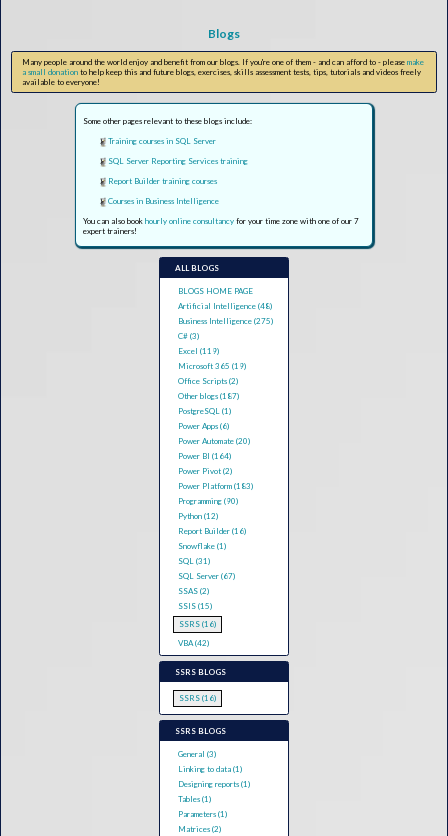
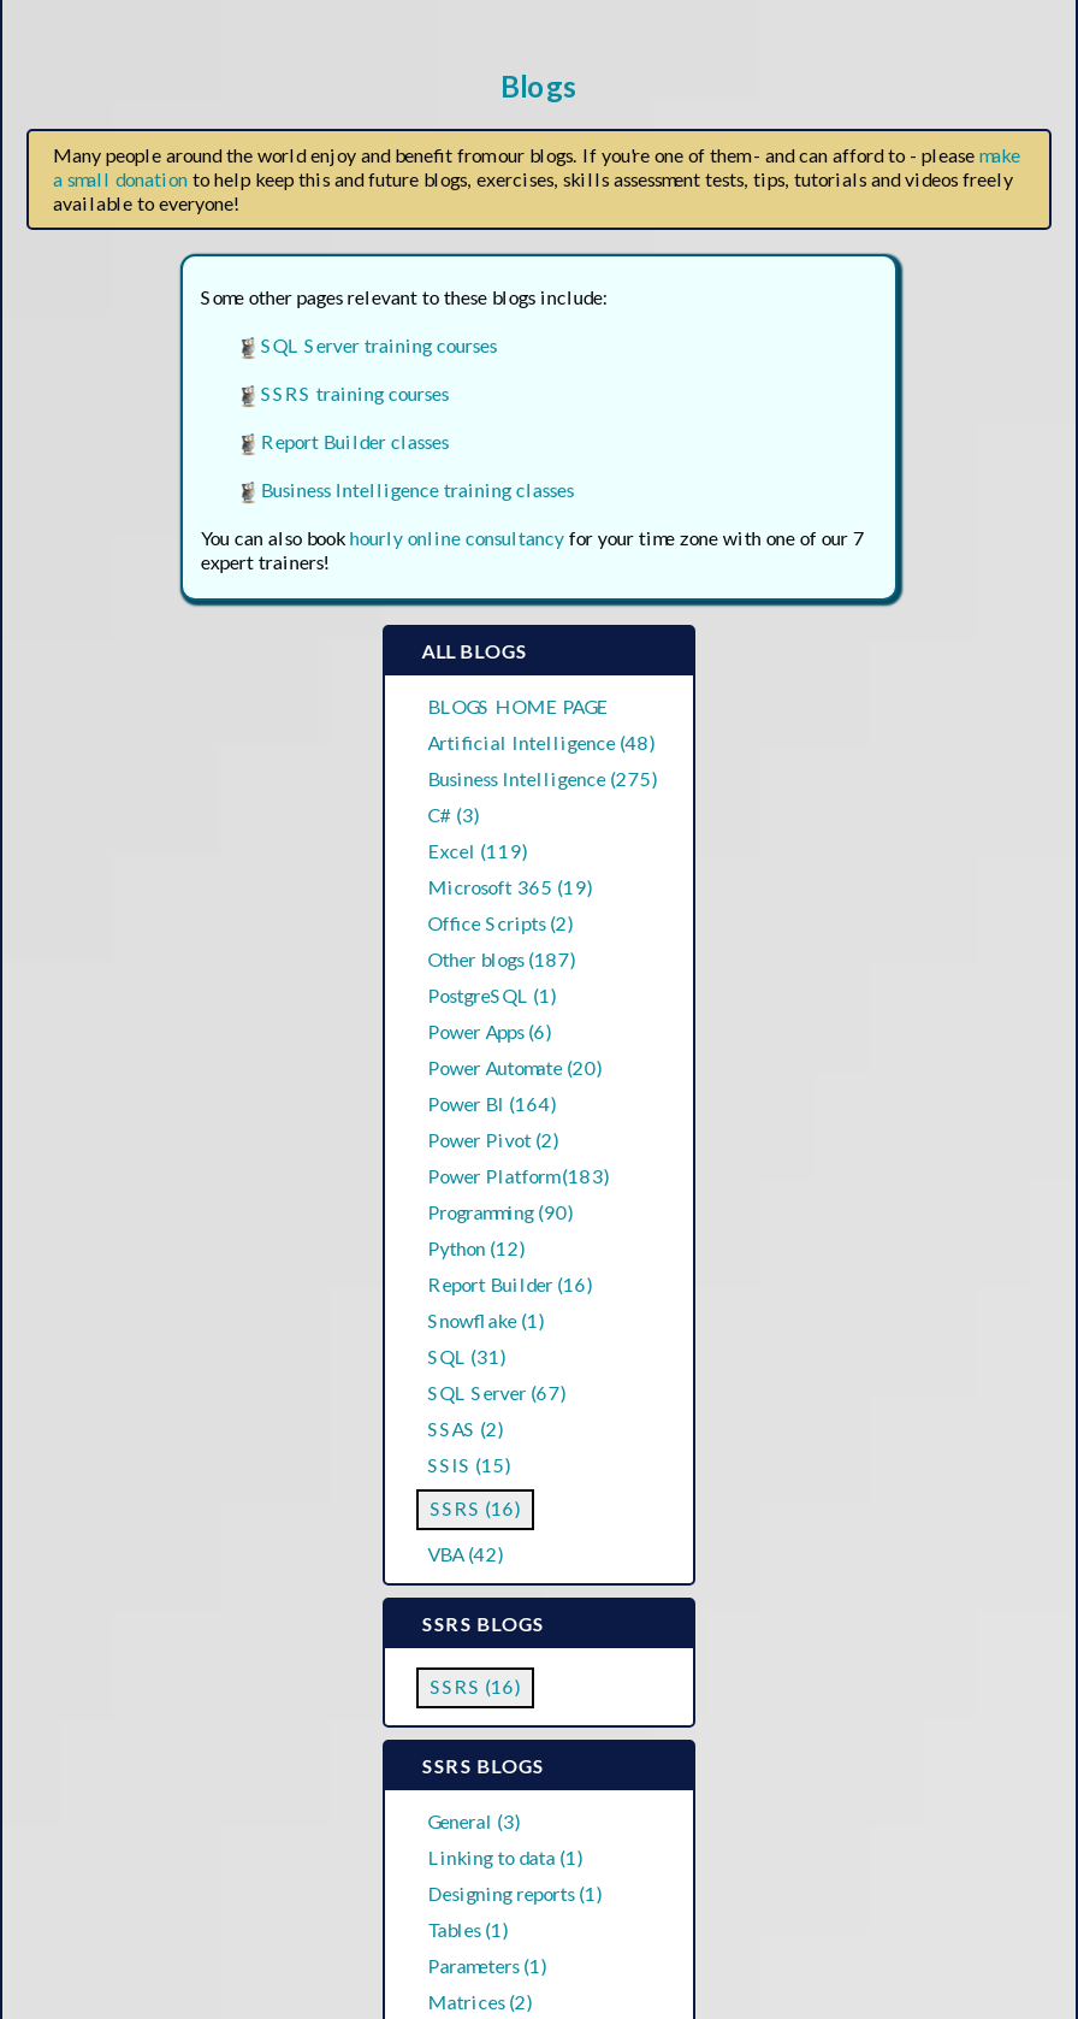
- Training courses in SQL Server
+ SQL Server training courses

- SQL Server Reporting Services training
+ SSRS training courses

- Report Builder training courses
+ Report Builder classes

- Courses in Business Intelligence
+ Business Intelligence training classes
